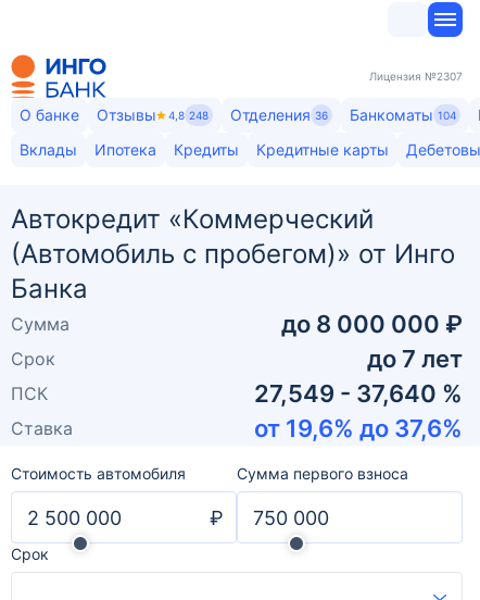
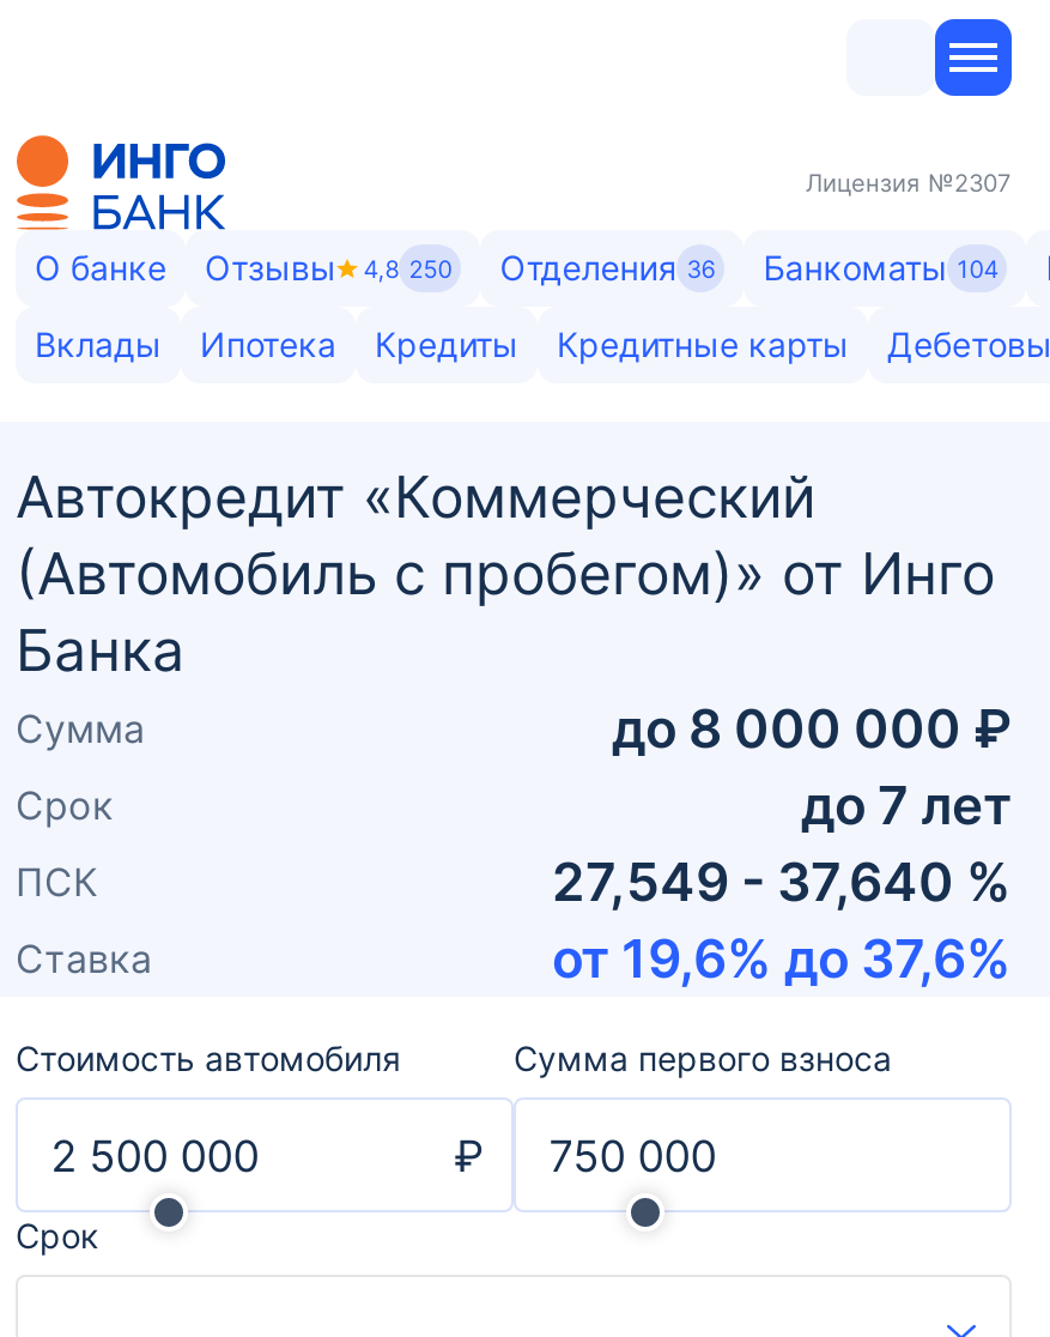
- 4,8 248
+ 4,8 250
